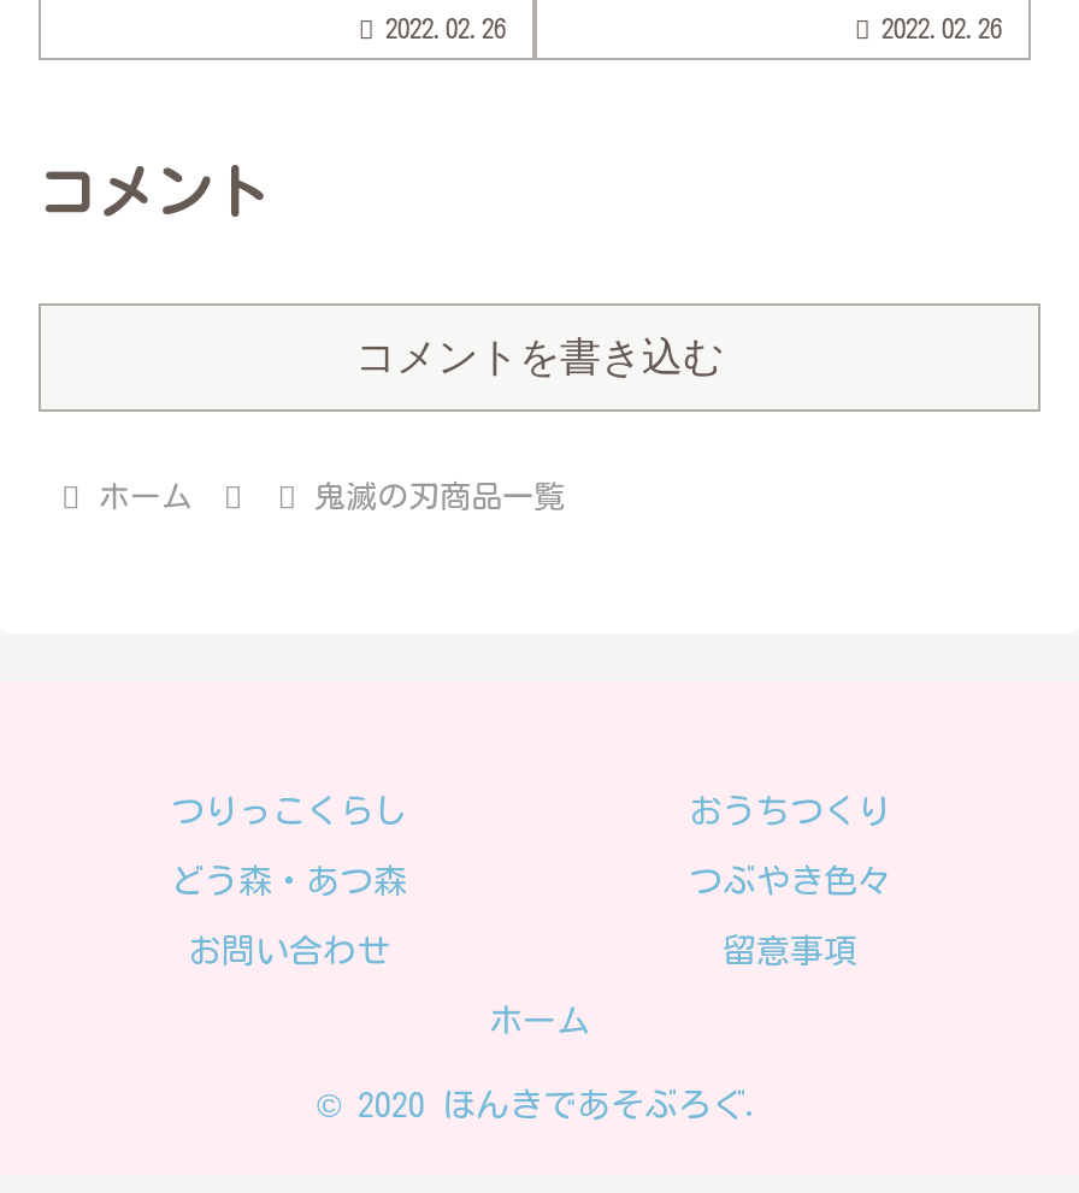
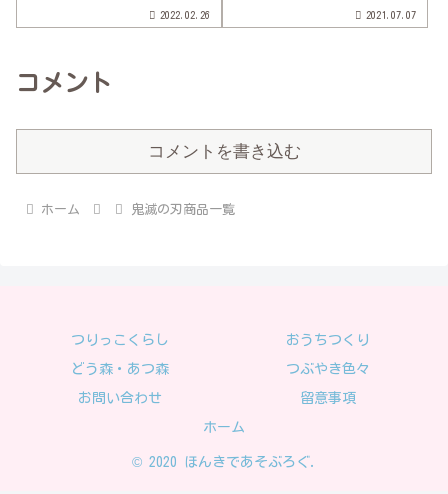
- 2022.02.26
+ 2021.07.07
